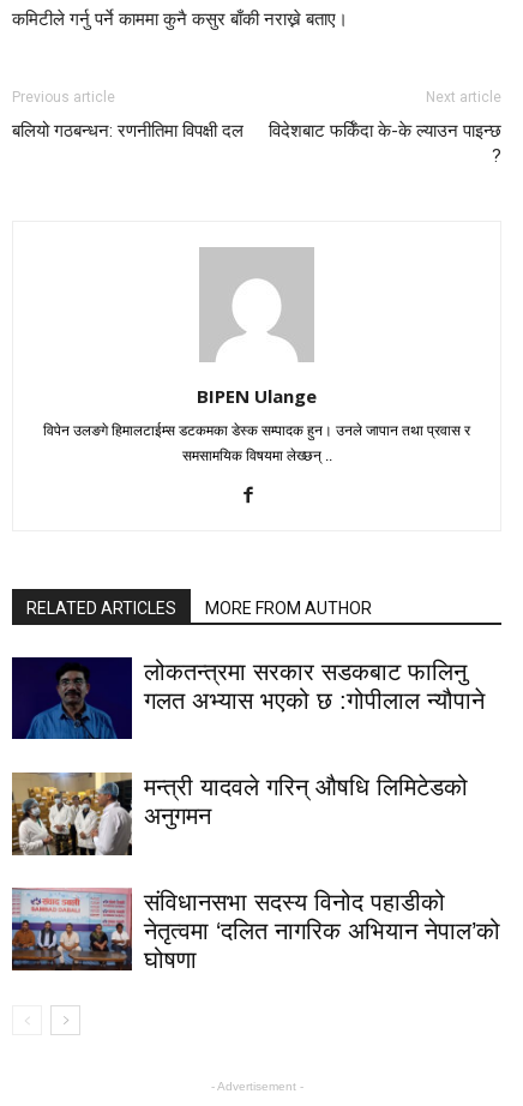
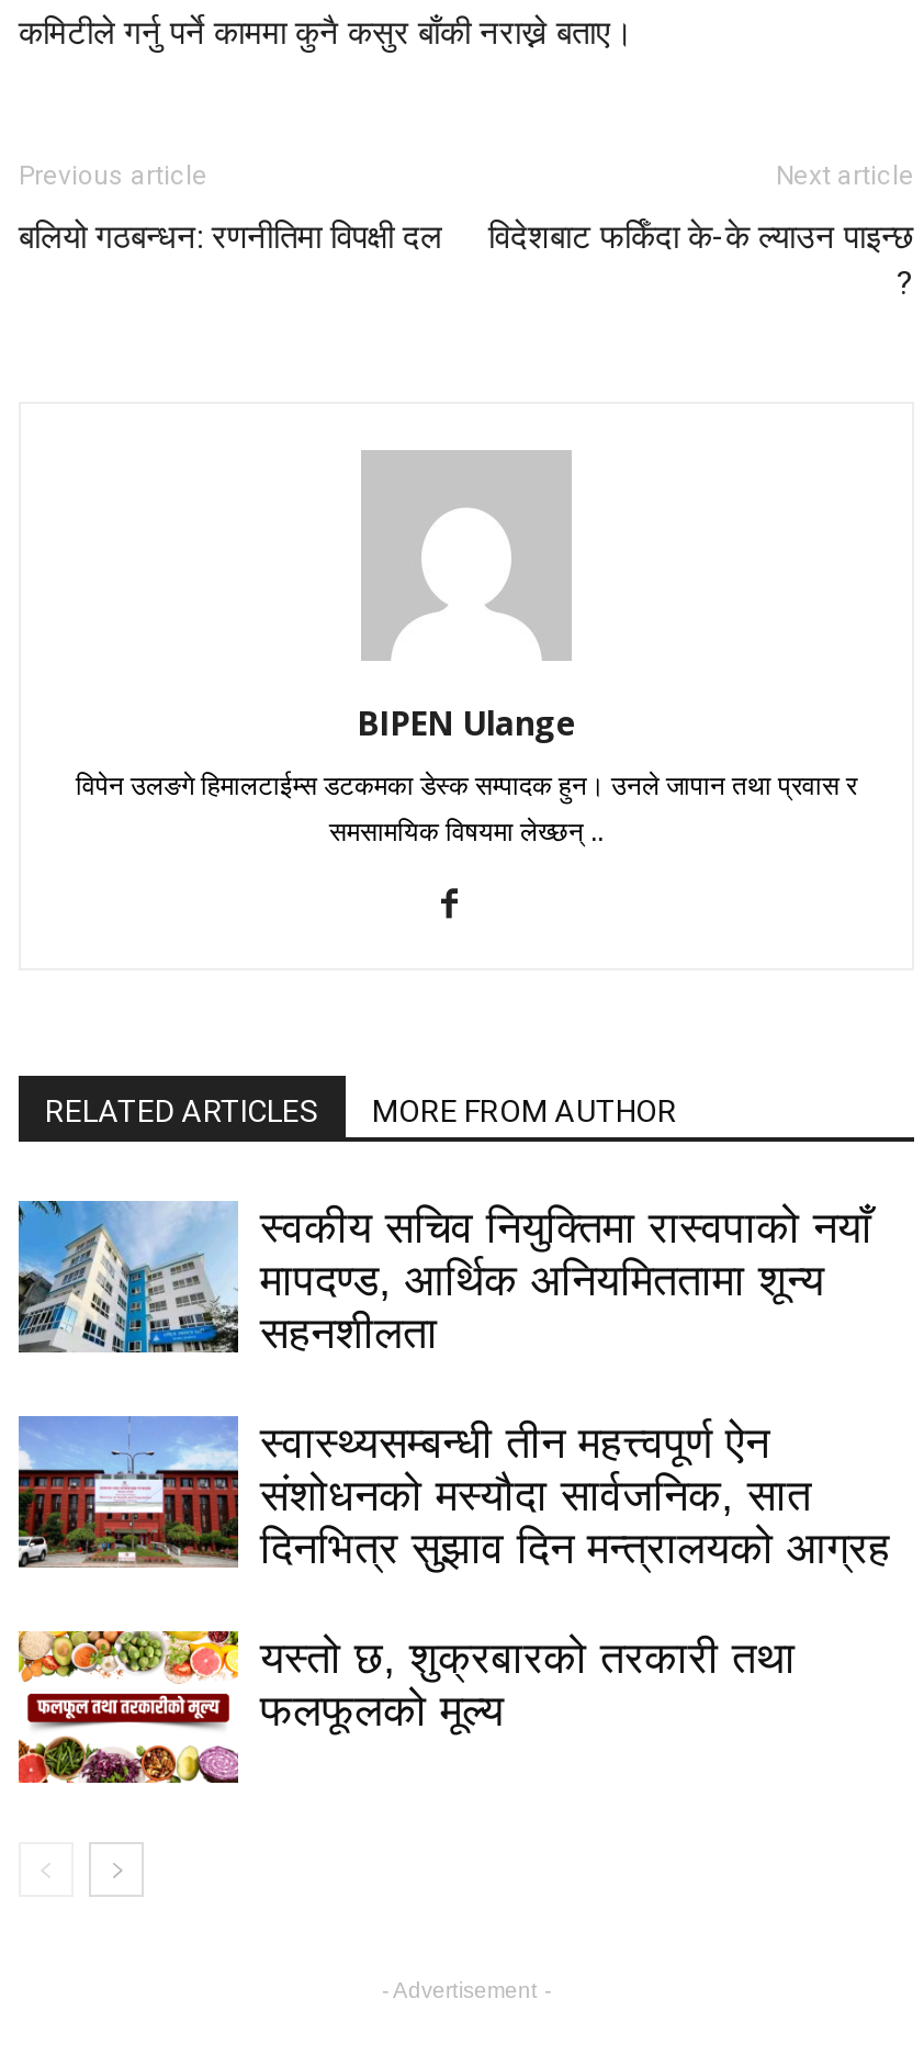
- [image]
- लोकतन्त्रमा सरकार सडकबाट फालिनु
- गलत अभ्यास भएको छ :गोपीलाल न्यौपाने
+ [image]
+ स्वकीय सचिव नियुक्तिमा रास्वपाको नयाँ
+ मापदण्ड, आर्थिक अनियमिततामा शून्य
+ सहनशीलता

- [image]
- मन्त्री यादवले गरिन् औषधि लिमिटेडको
- अनुगमन
+ [image]
+ स्वास्थ्यसम्बन्धी तीन महत्त्वपूर्ण ऐन
+ संशोधनको मस्यौदा सार्वजनिक, सात
+ दिनभित्र सुझाव दिन मन्त्रालयको आग्रह

- [image]
- संविधानसभा सदस्य विनोद पहाडीको
- नेतृत्वमा ‘दलित नागरिक अभियान नेपाल’को
- घोषणा
+ [image]
+ यस्तो छ, शुक्रबारको तरकारी तथा
+ फलफूलको मूल्य
